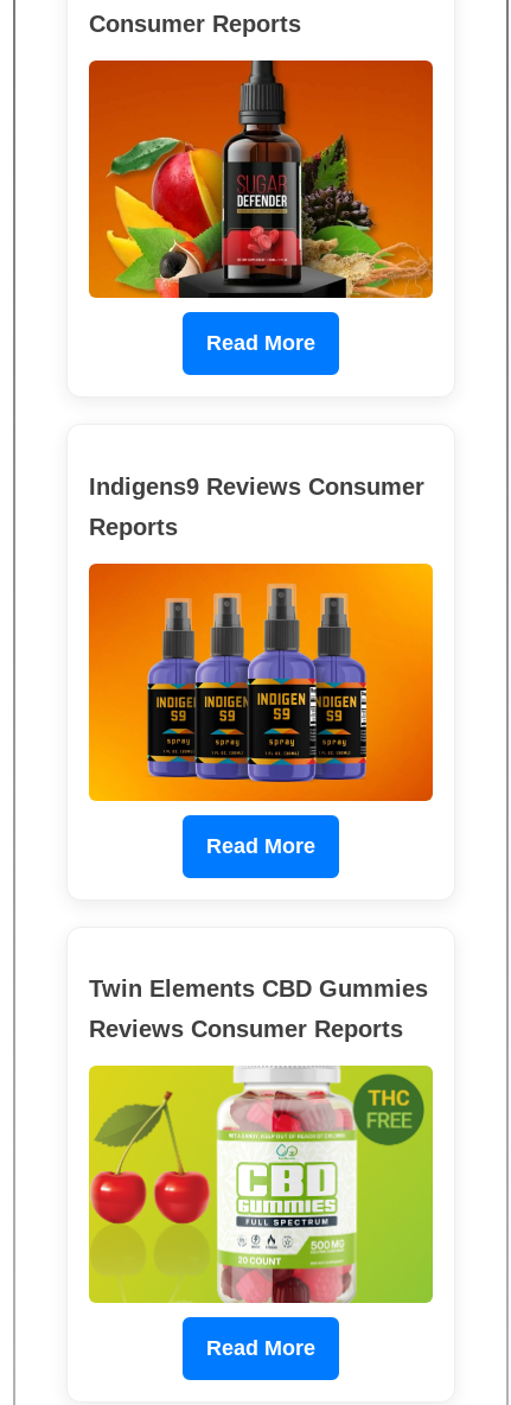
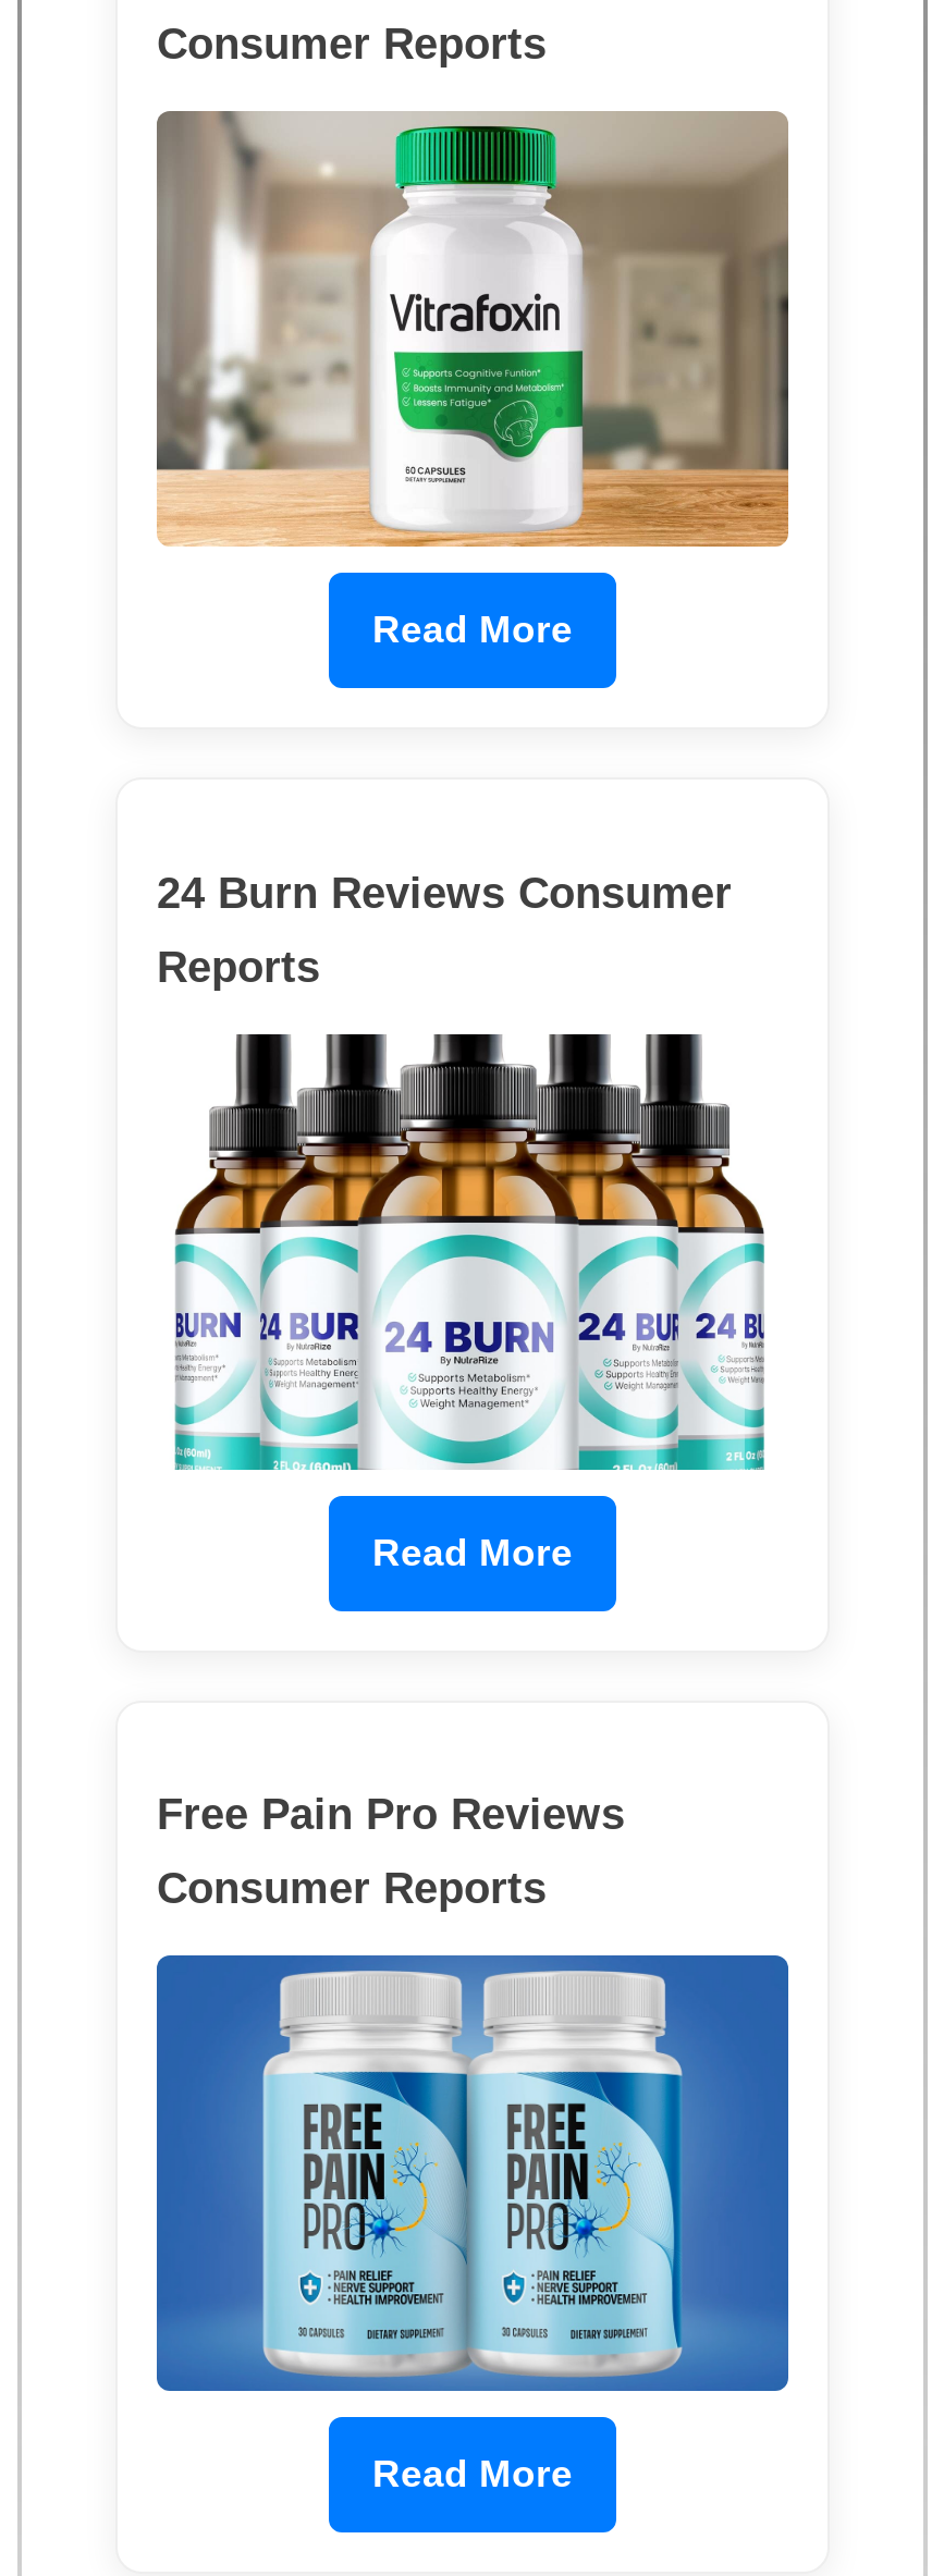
- [image]
+ [image]

- Indigens9 Reviews Consumer
+ 24 Burn Reviews Consumer

- [image]
+ [image]

- Twin Elements CBD Gummies
+ Free Pain Pro Reviews

- Reviews Consumer Reports
+ Consumer Reports

- [image]
+ [image]
